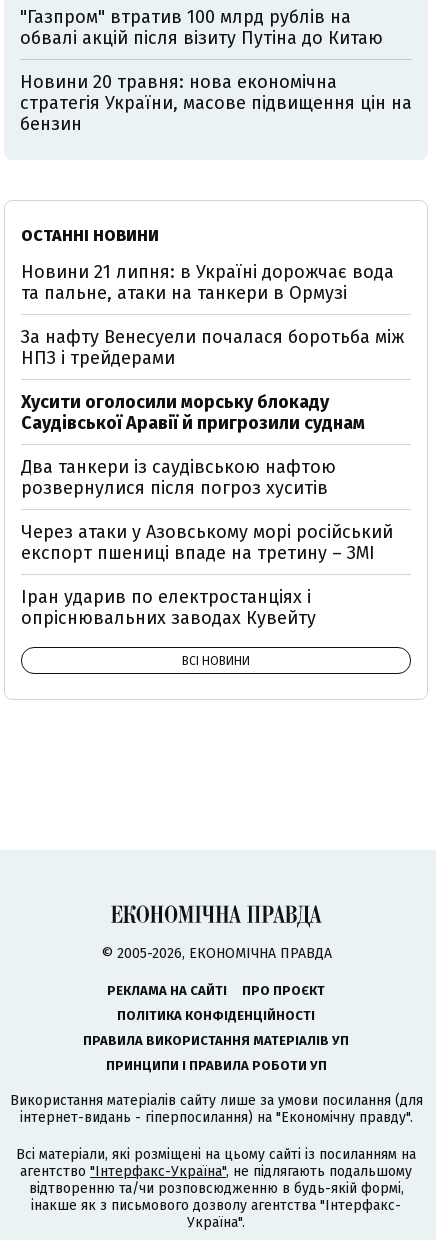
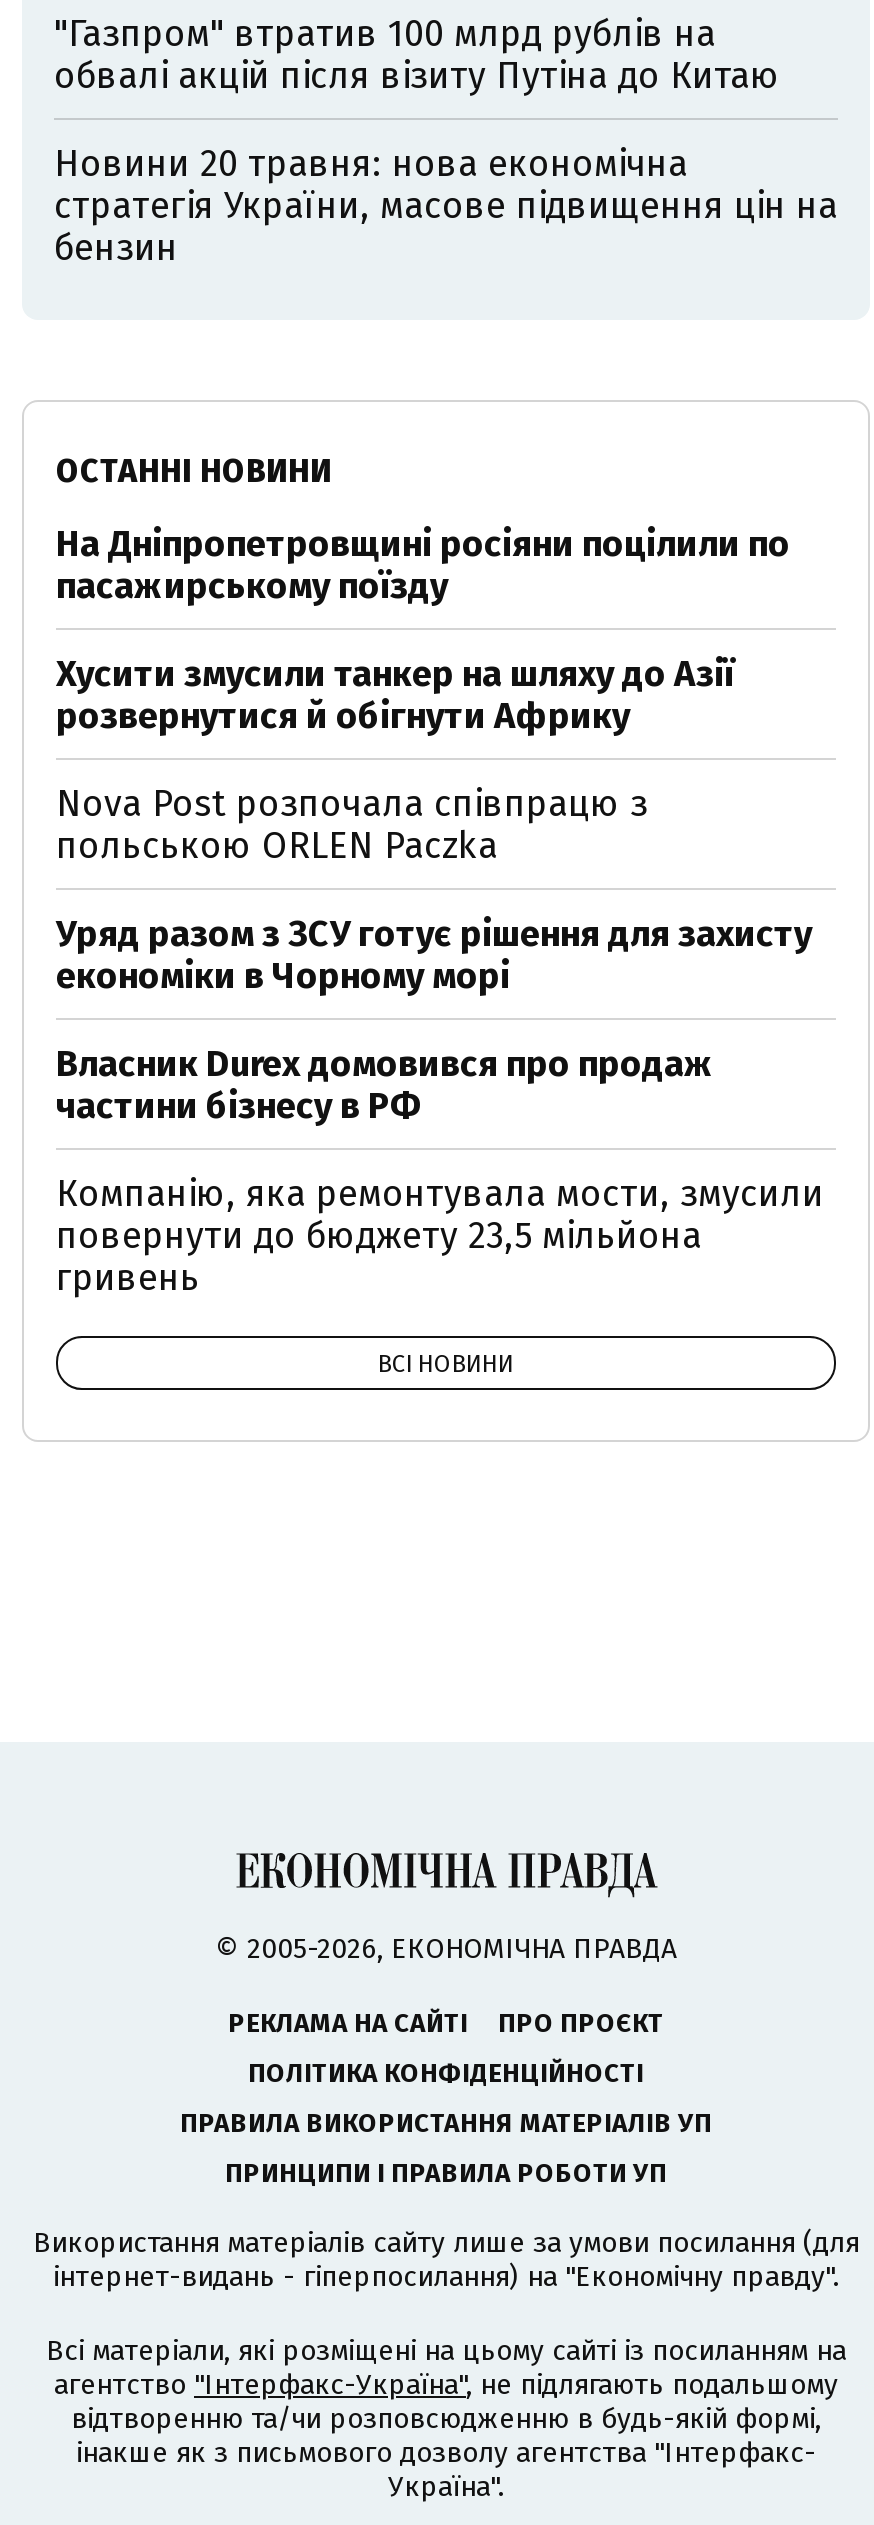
- Новини 21 липня: в Україні дорожчає вода
- та пальне, атаки на танкери в Ормузі
+ На Дніпропетровщині росіяни поцілили по
+ пасажирському поїзду

- За нафту Венесуели почалася боротьба між
- НПЗ і трейдерами
+ Хусити змусили танкер на шляху до Азії
+ розвернутися й обігнути Африку

- Хусити оголосили морську блокаду
- Саудівської Аравії й пригрозили суднам
+ Nova Post розпочала співпрацю з
+ польською ORLEN Paczka

- Два танкери із саудівською нафтою
- розвернулися після погроз хуситів
+ Уряд разом з ЗСУ готує рішення для захисту
+ економіки в Чорному морі

- Через атаки у Азовському морі російський
- експорт пшениці впаде на третину – ЗМІ
+ Власник Durex домовився про продаж
+ частини бізнесу в РФ

- Іран ударив по електростанціях і
- опріснювальних заводах Кувейту
+ Компанію, яка ремонтувала мости, змусили
+ повернути до бюджету 23,5 мільйона
+ гривень
